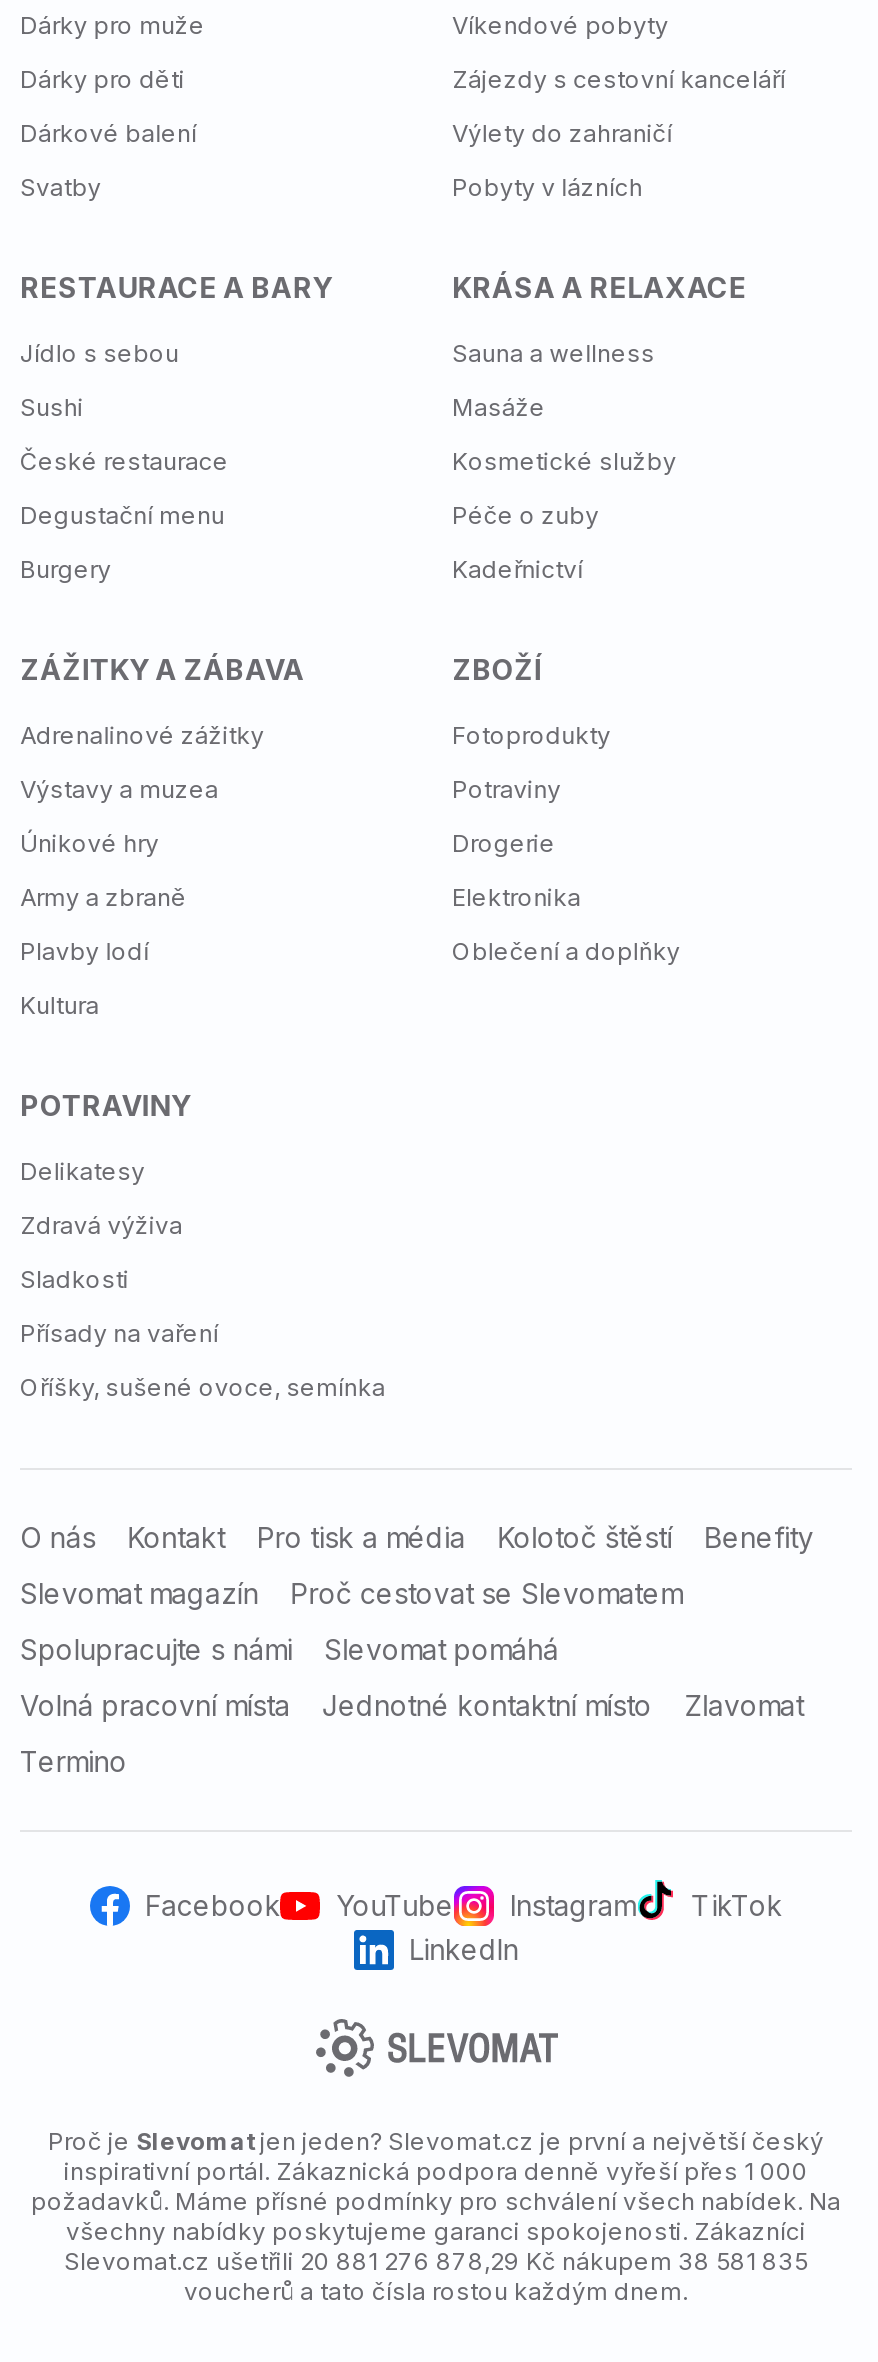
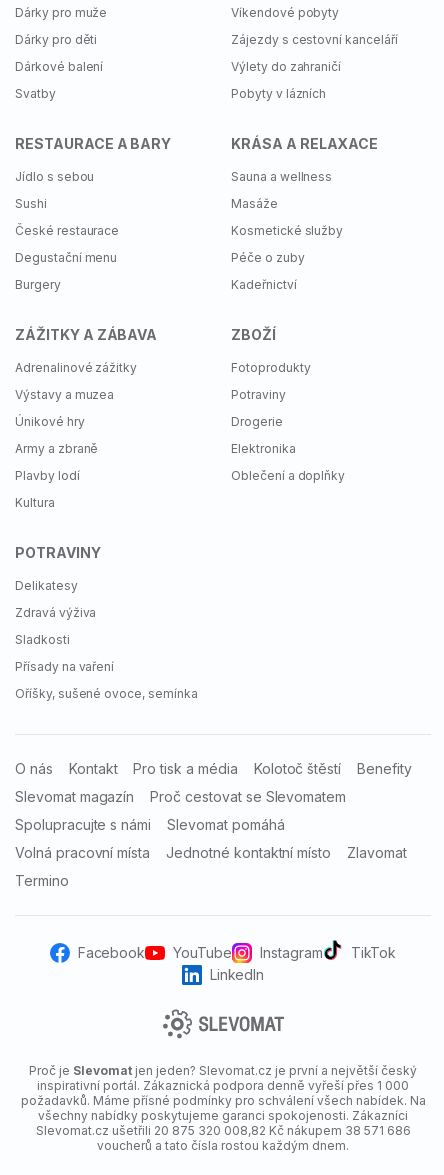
- Slevomat.cz ušetřili 20 881 276 878,29 Kč nákupem 38 581 835
+ Slevomat.cz ušetřili 20 875 320 008,82 Kč nákupem 38 571 686
